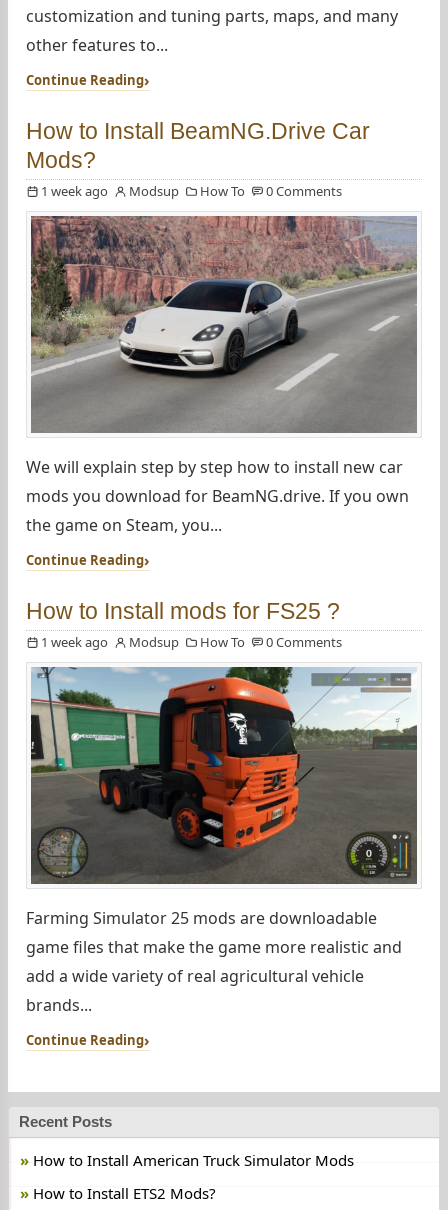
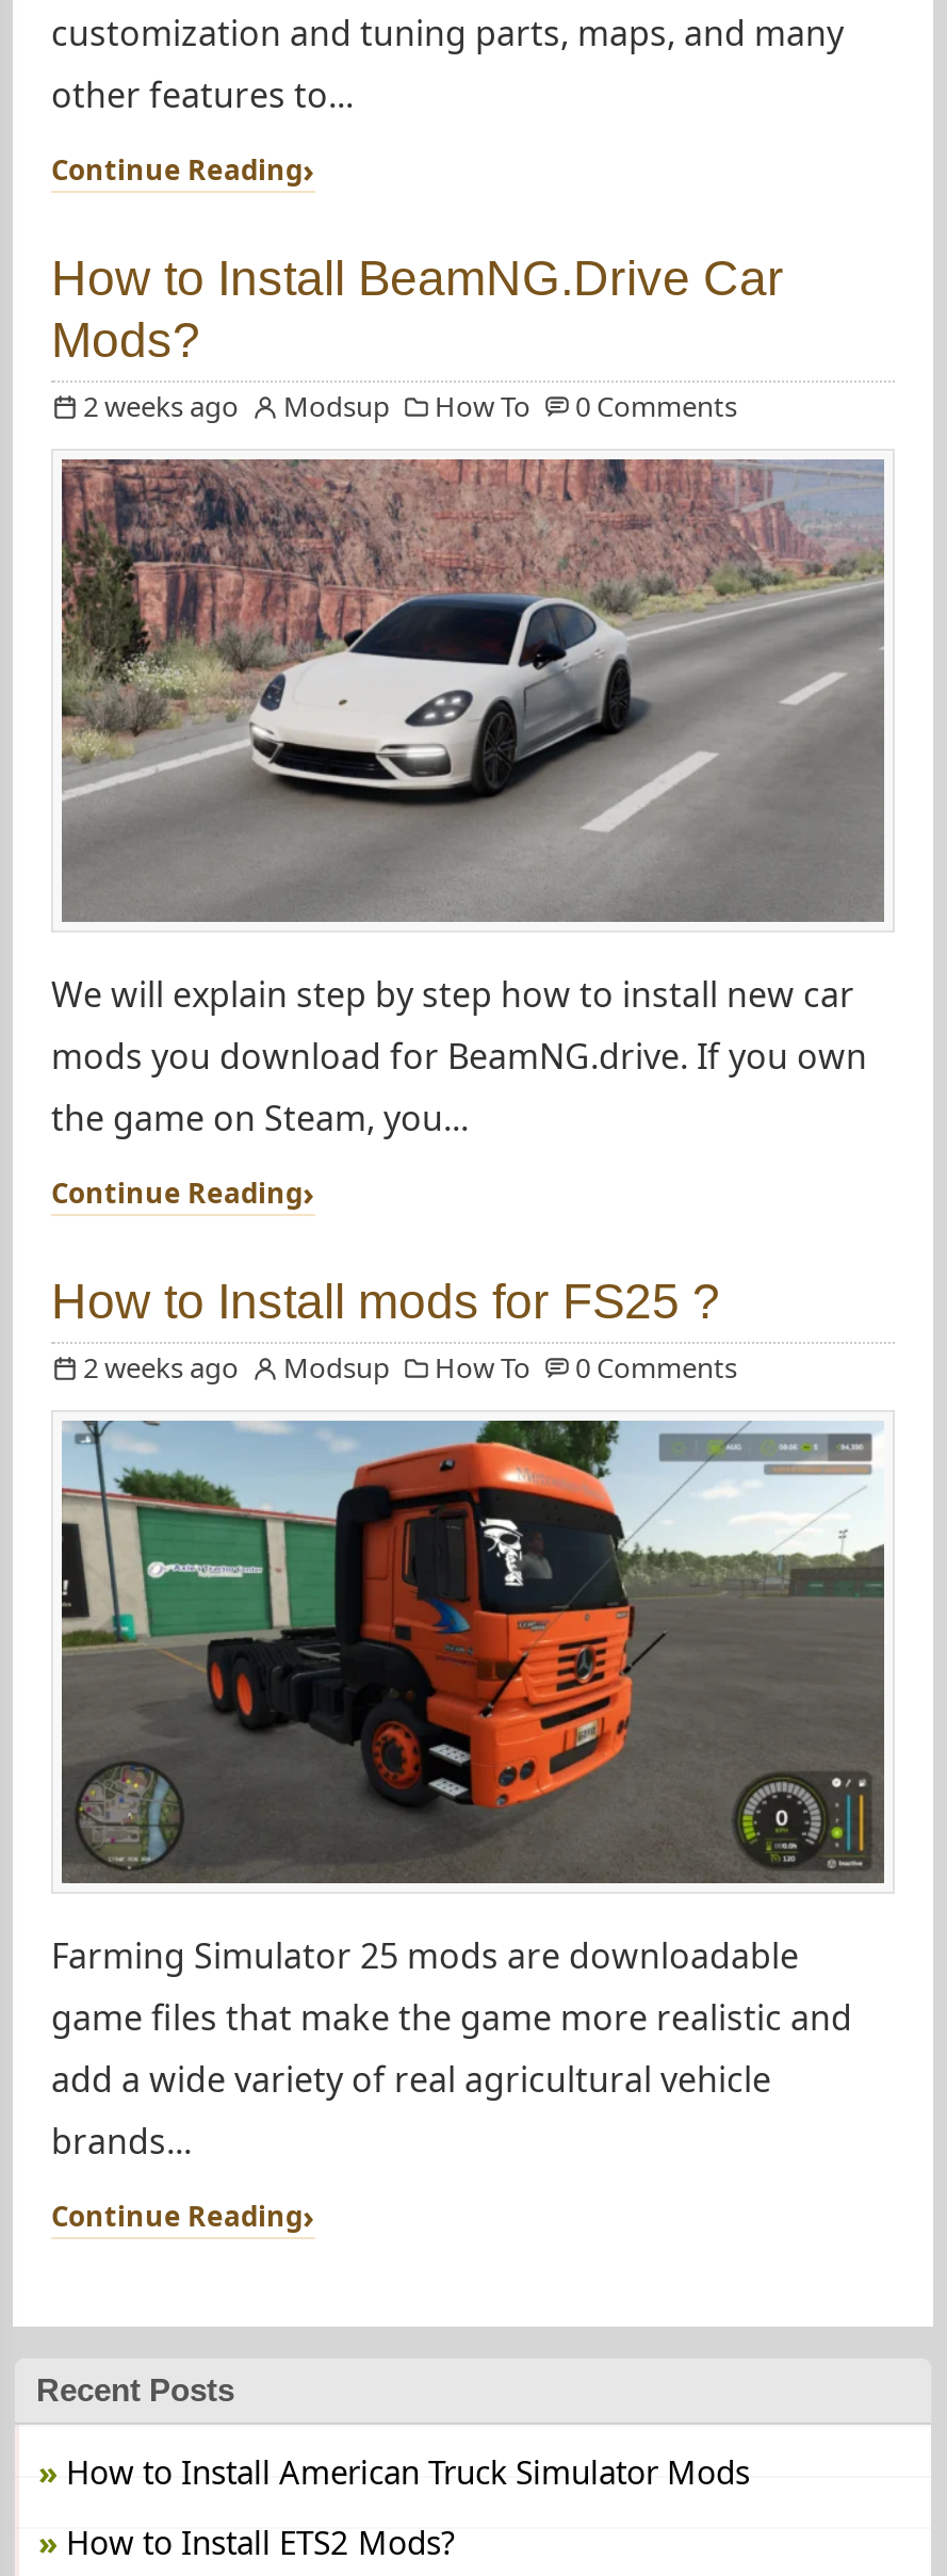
- 1 week ago Modsup How To 0 Comments
+ 2 weeks ago Modsup How To 0 Comments

- 1 week ago Modsup How To 0 Comments
+ 2 weeks ago Modsup How To 0 Comments
